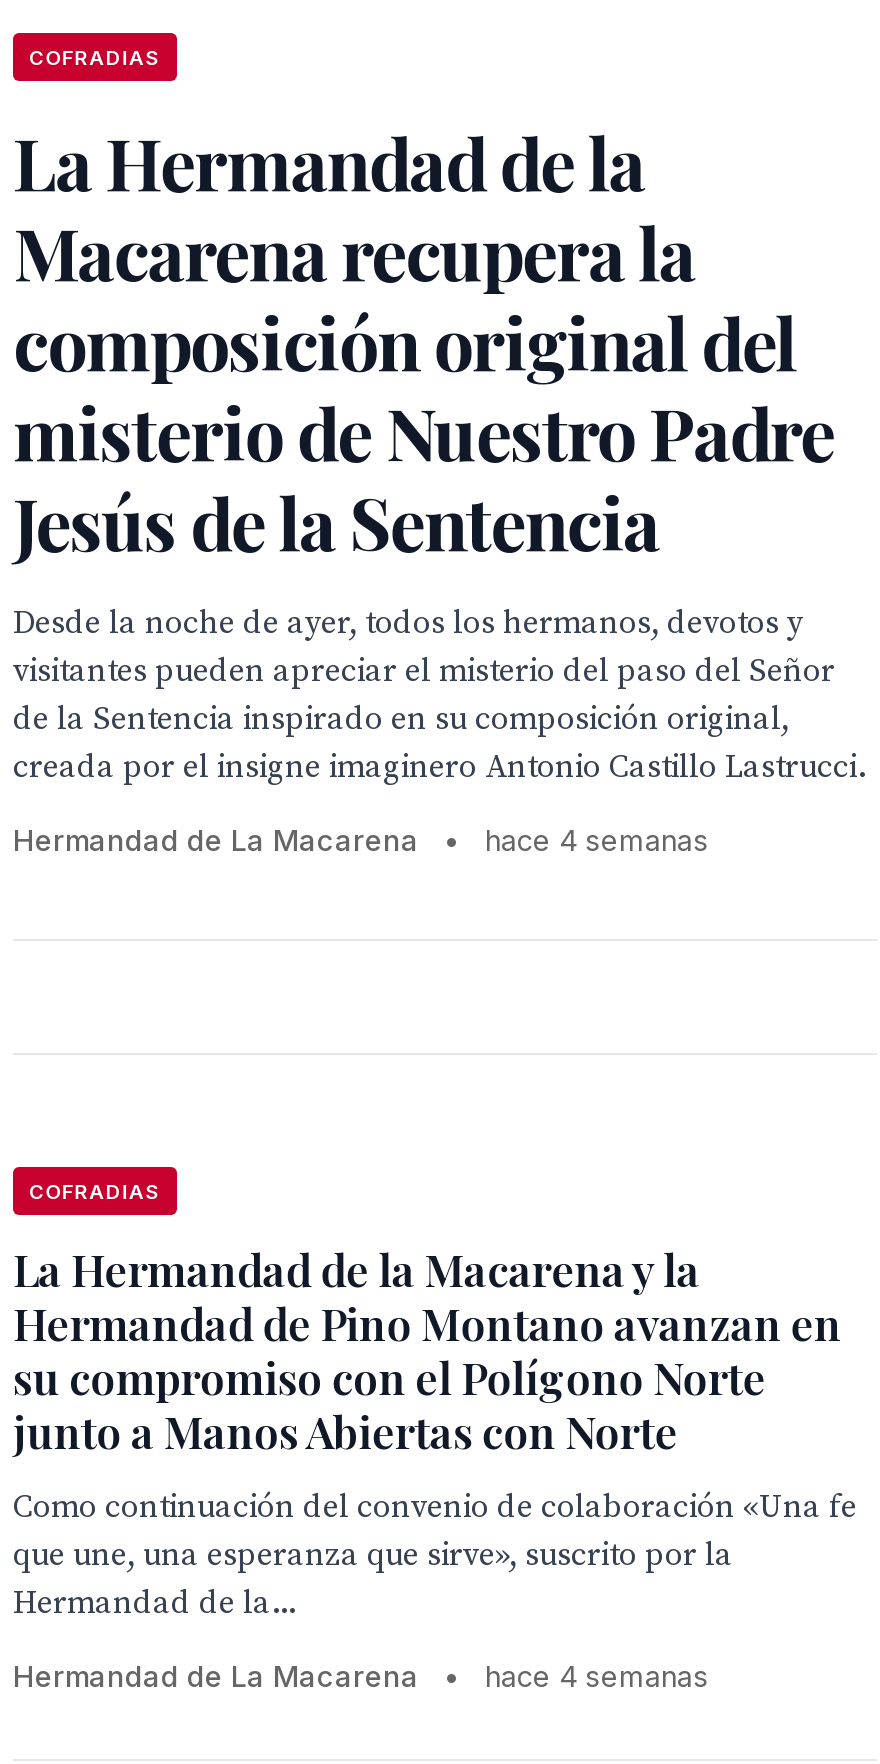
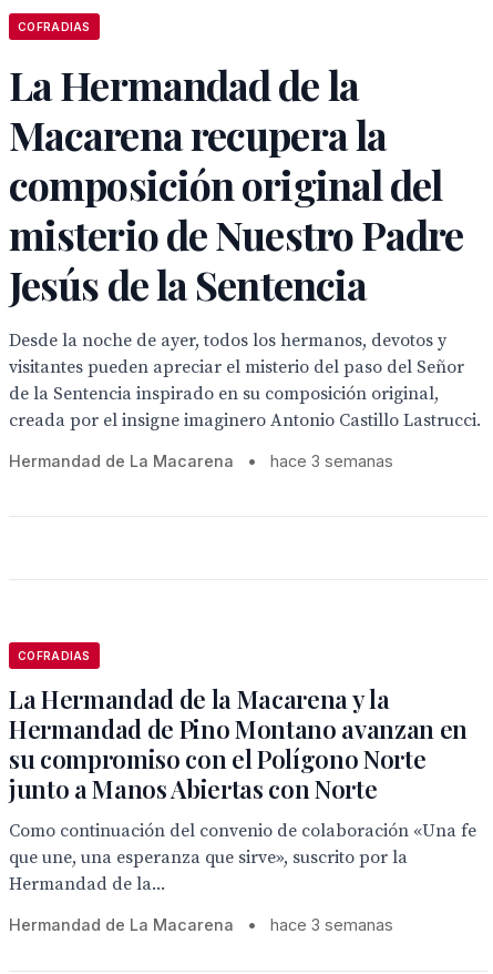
- hace 4 semanas
+ hace 3 semanas

- hace 4 semanas
+ hace 3 semanas
